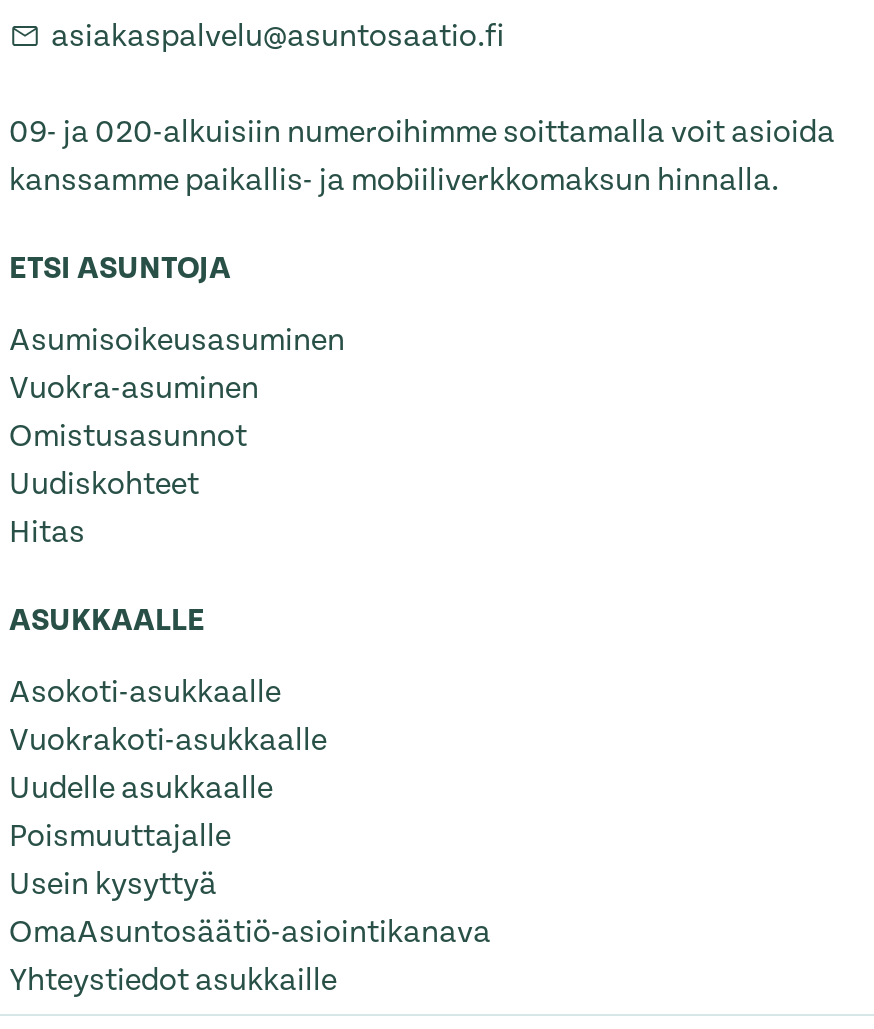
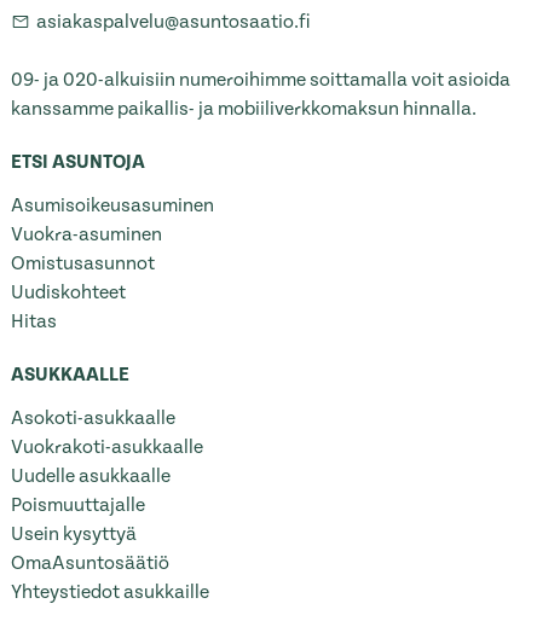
- OmaAsuntosäätiö-asiointikanava
+ OmaAsuntosäätiö
